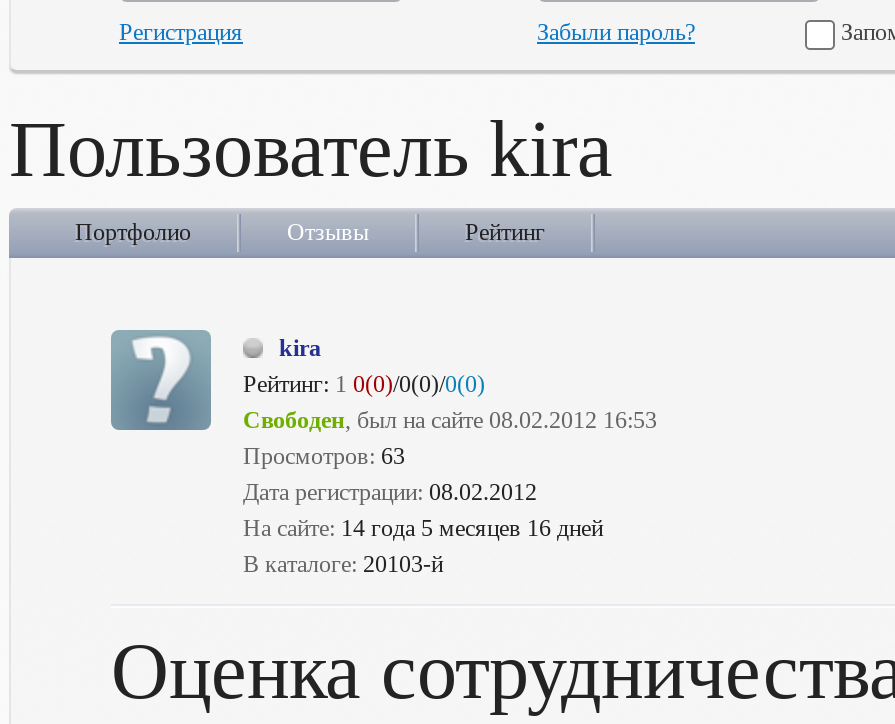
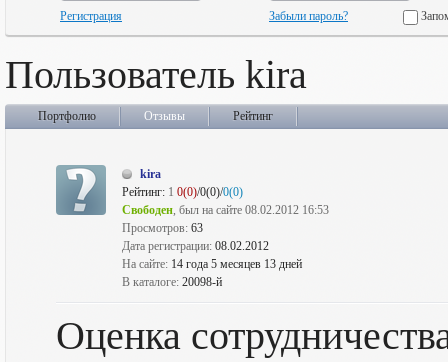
- На сайте: 14 года 5 месяцев 16 дней
+ На сайте: 14 года 5 месяцев 13 дней

- В каталоге: 20103-й
+ В каталоге: 20098-й
